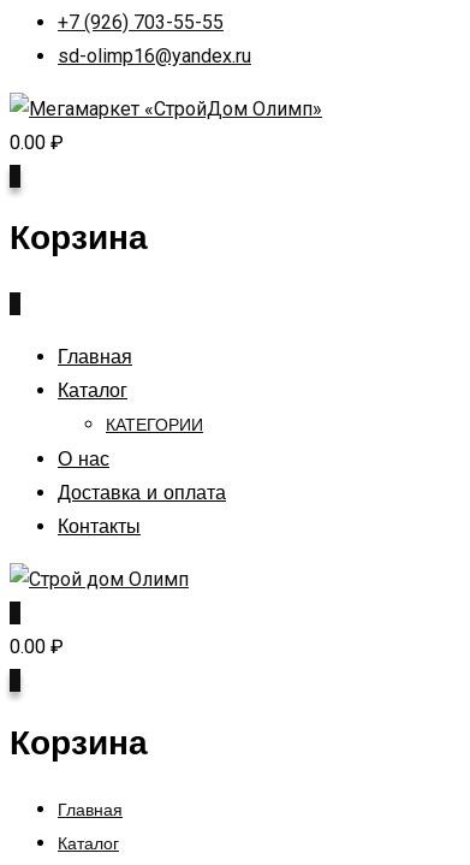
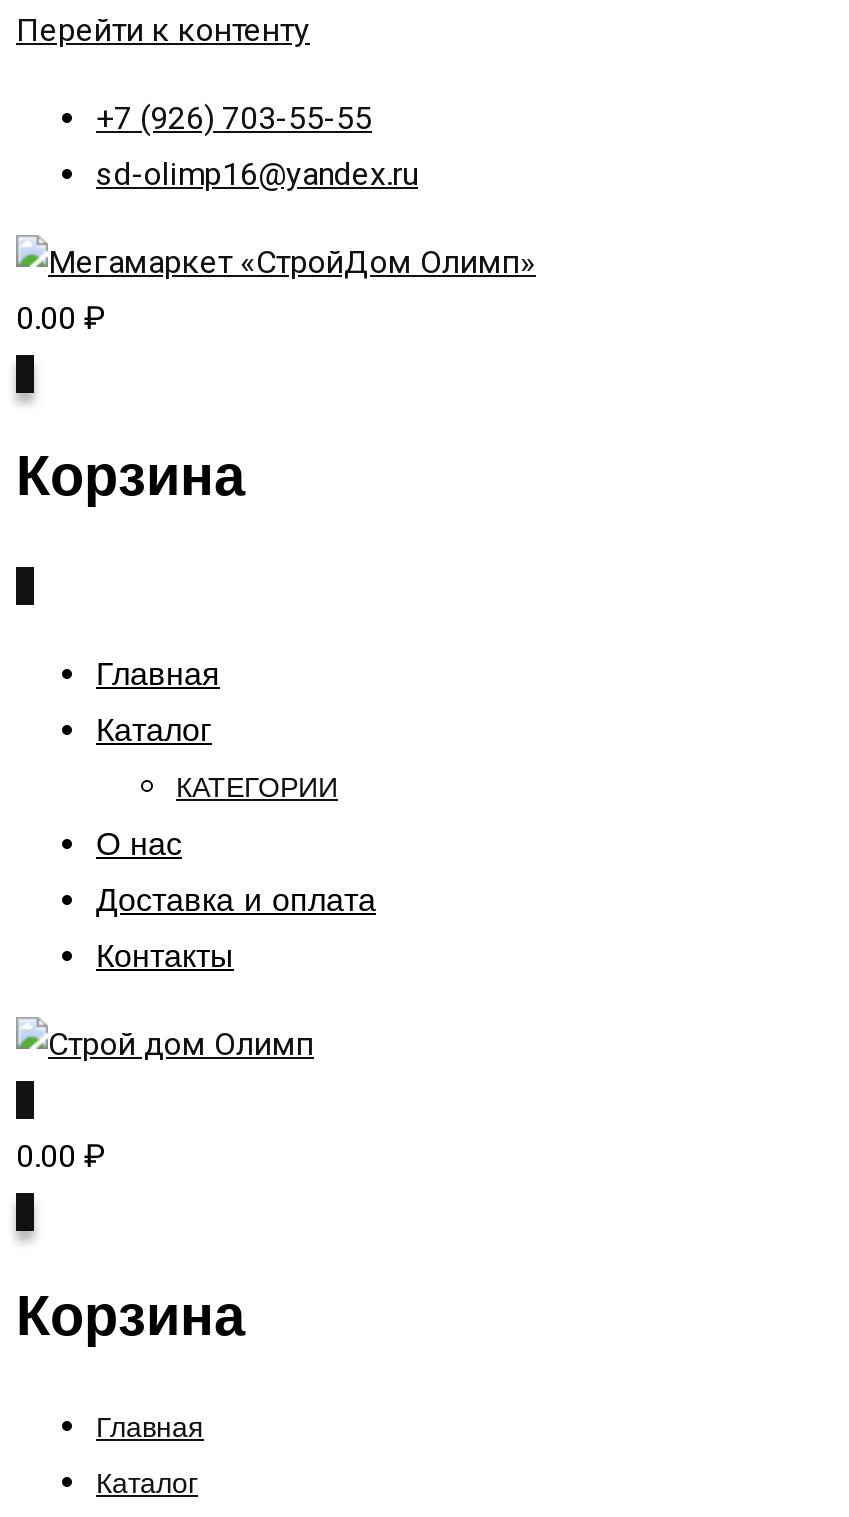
+ Перейти к контенту
